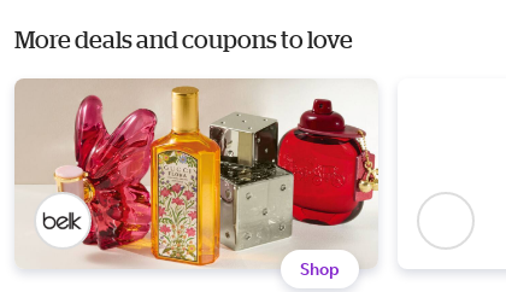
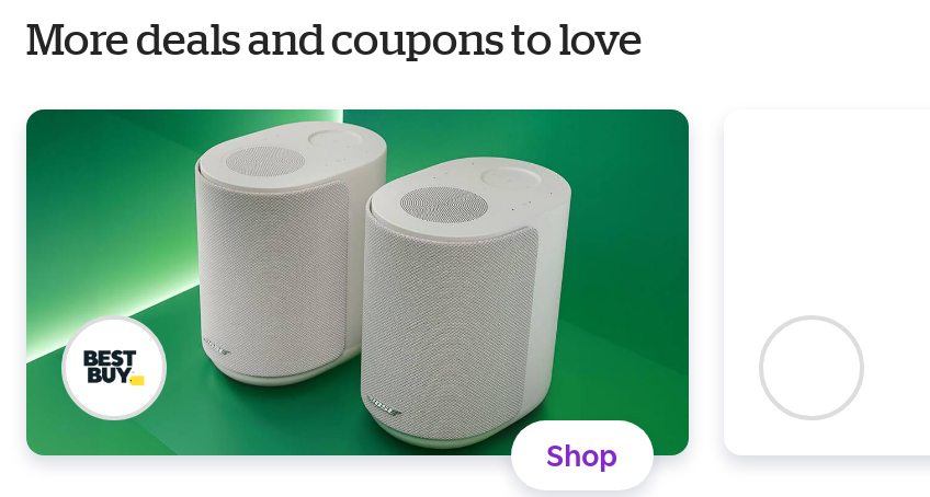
- [image]
+ [image]
